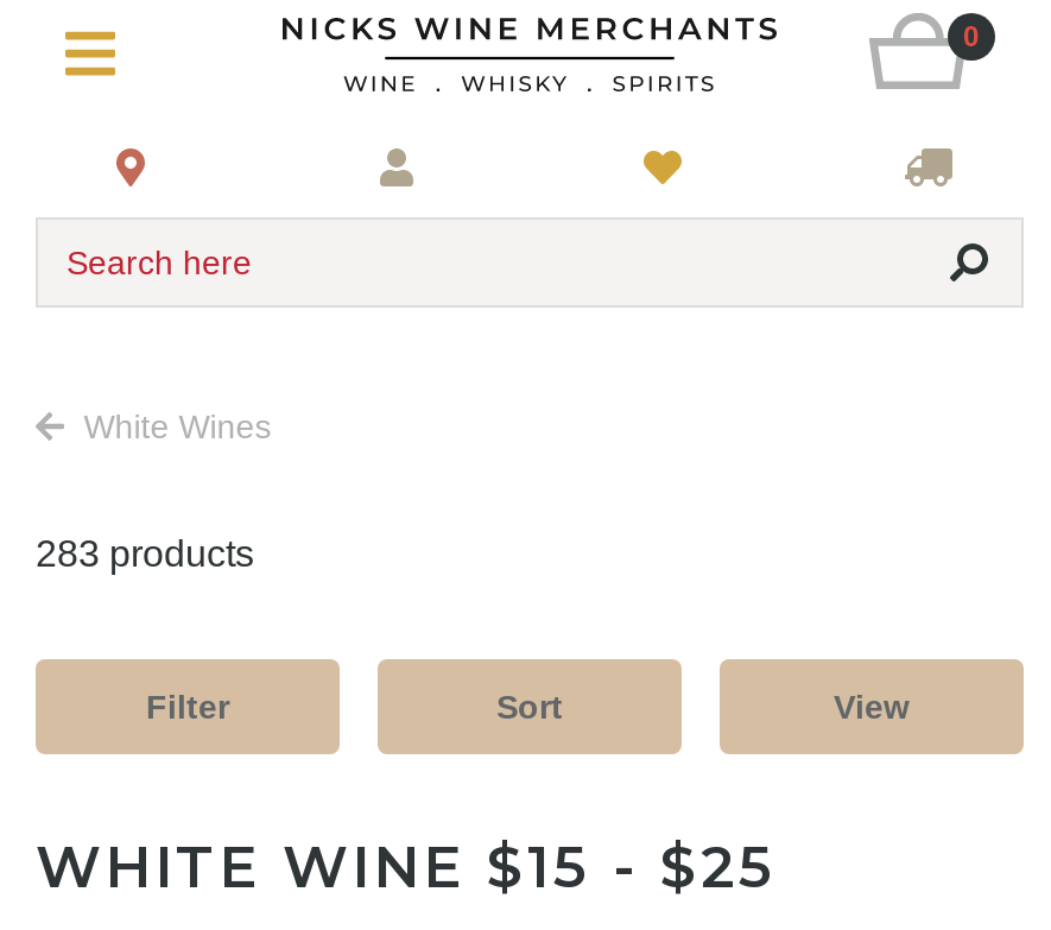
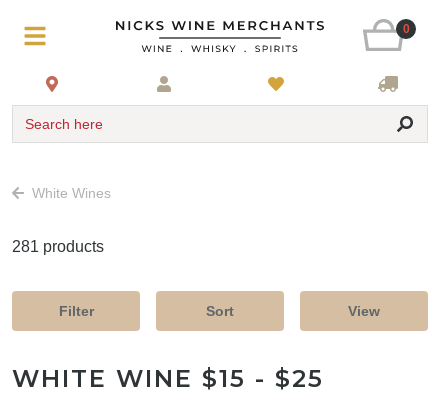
- 283 products
+ 281 products
